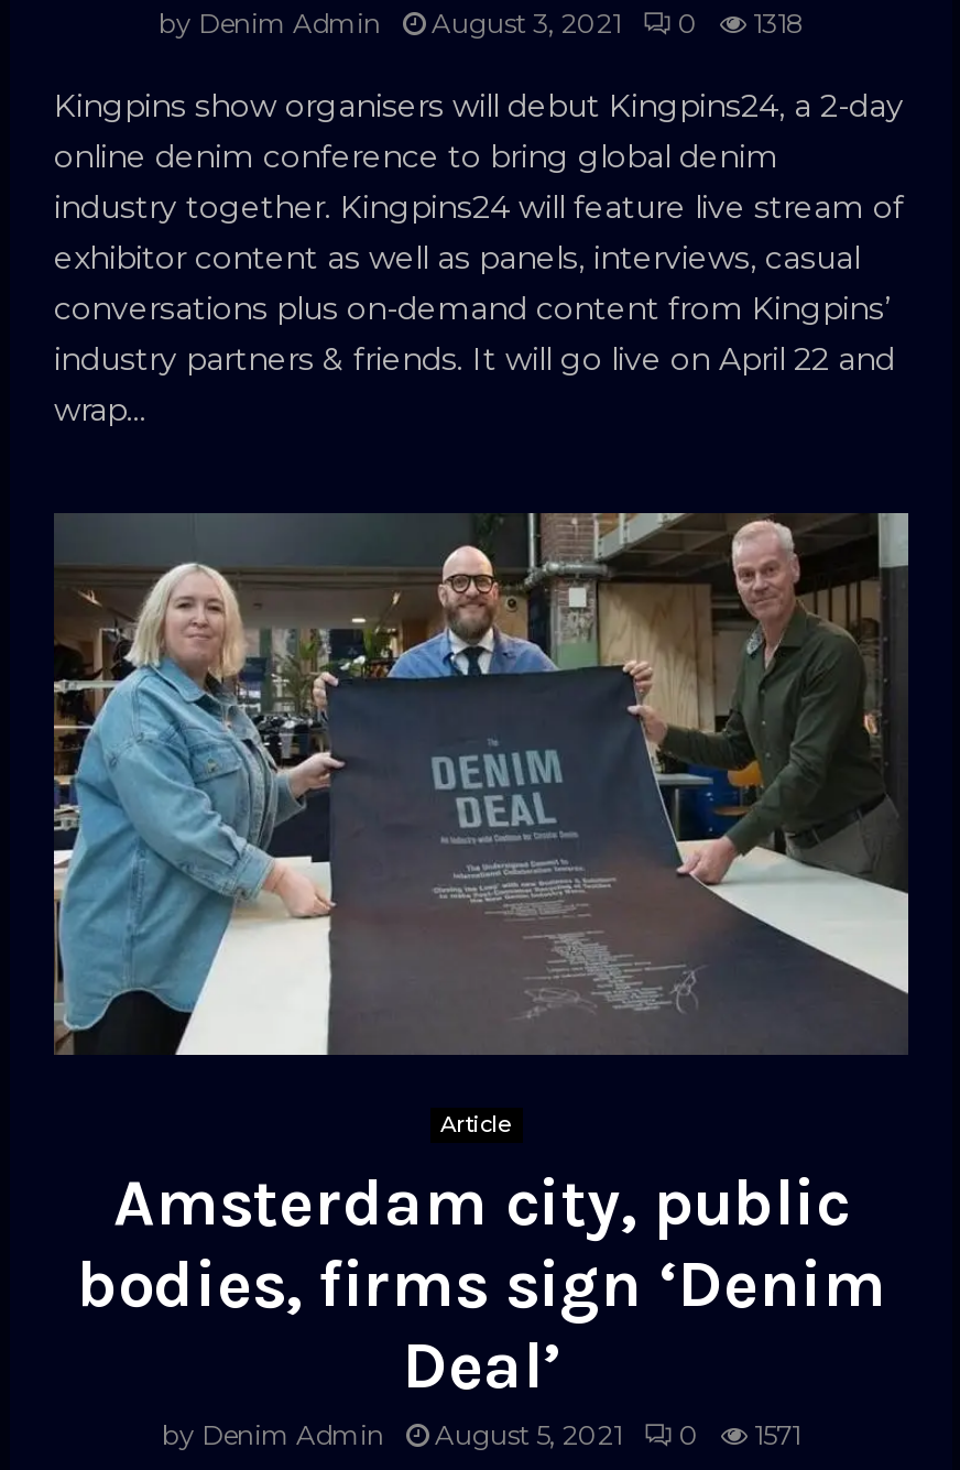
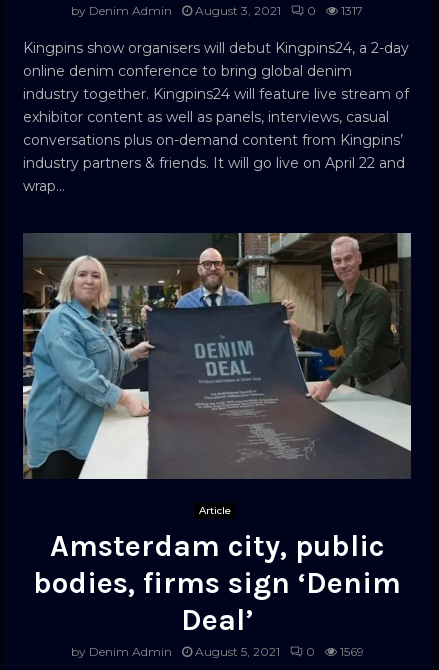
- 1318
+ 1317

- 1571
+ 1569
